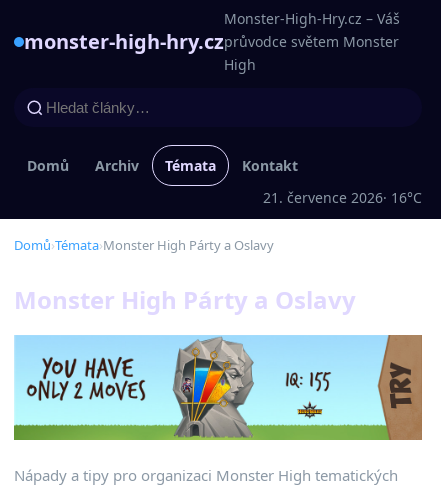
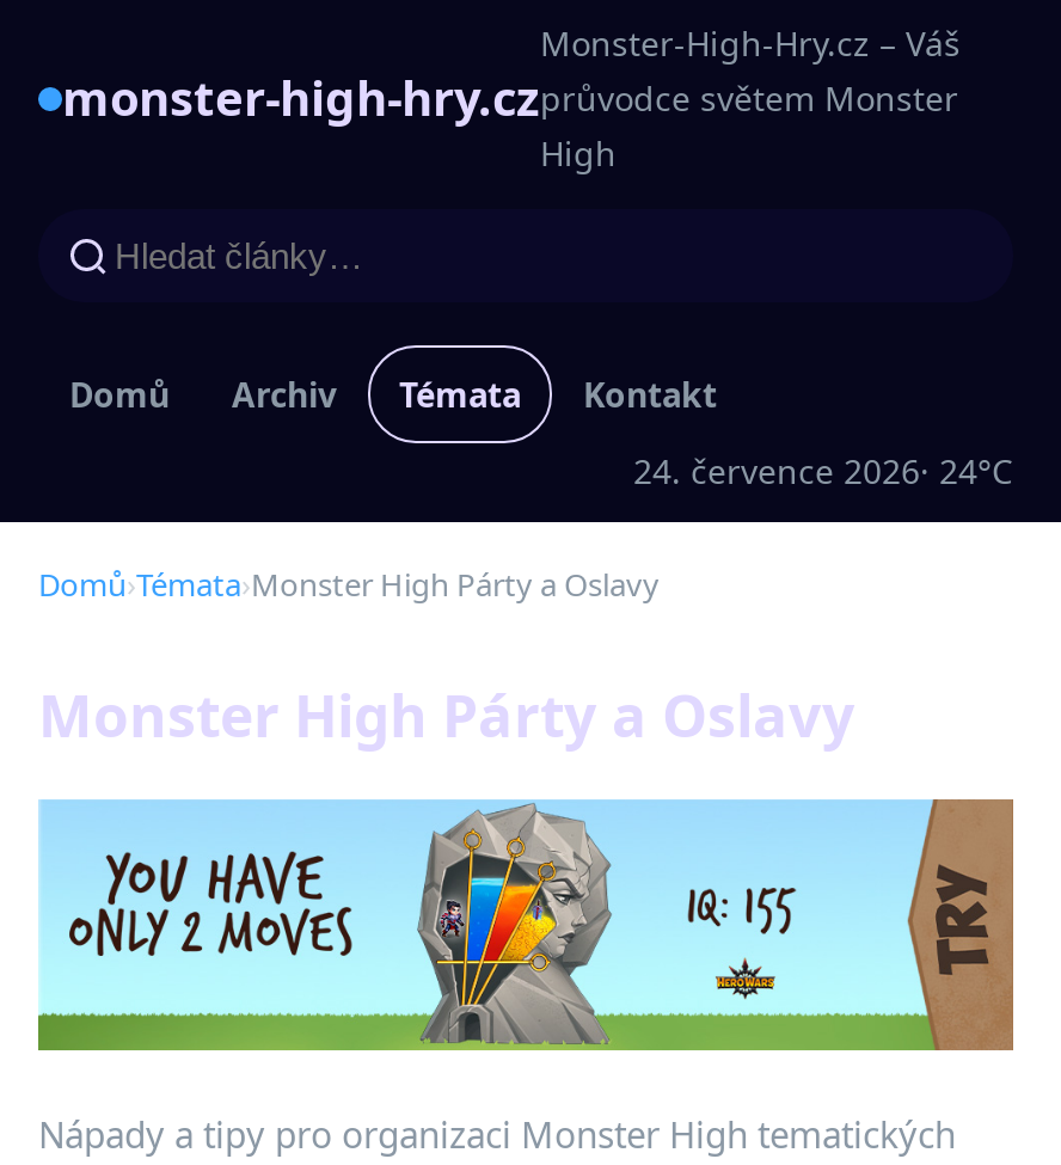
- 21. července 2026 · 16°C
+ 24. července 2026 · 24°C
